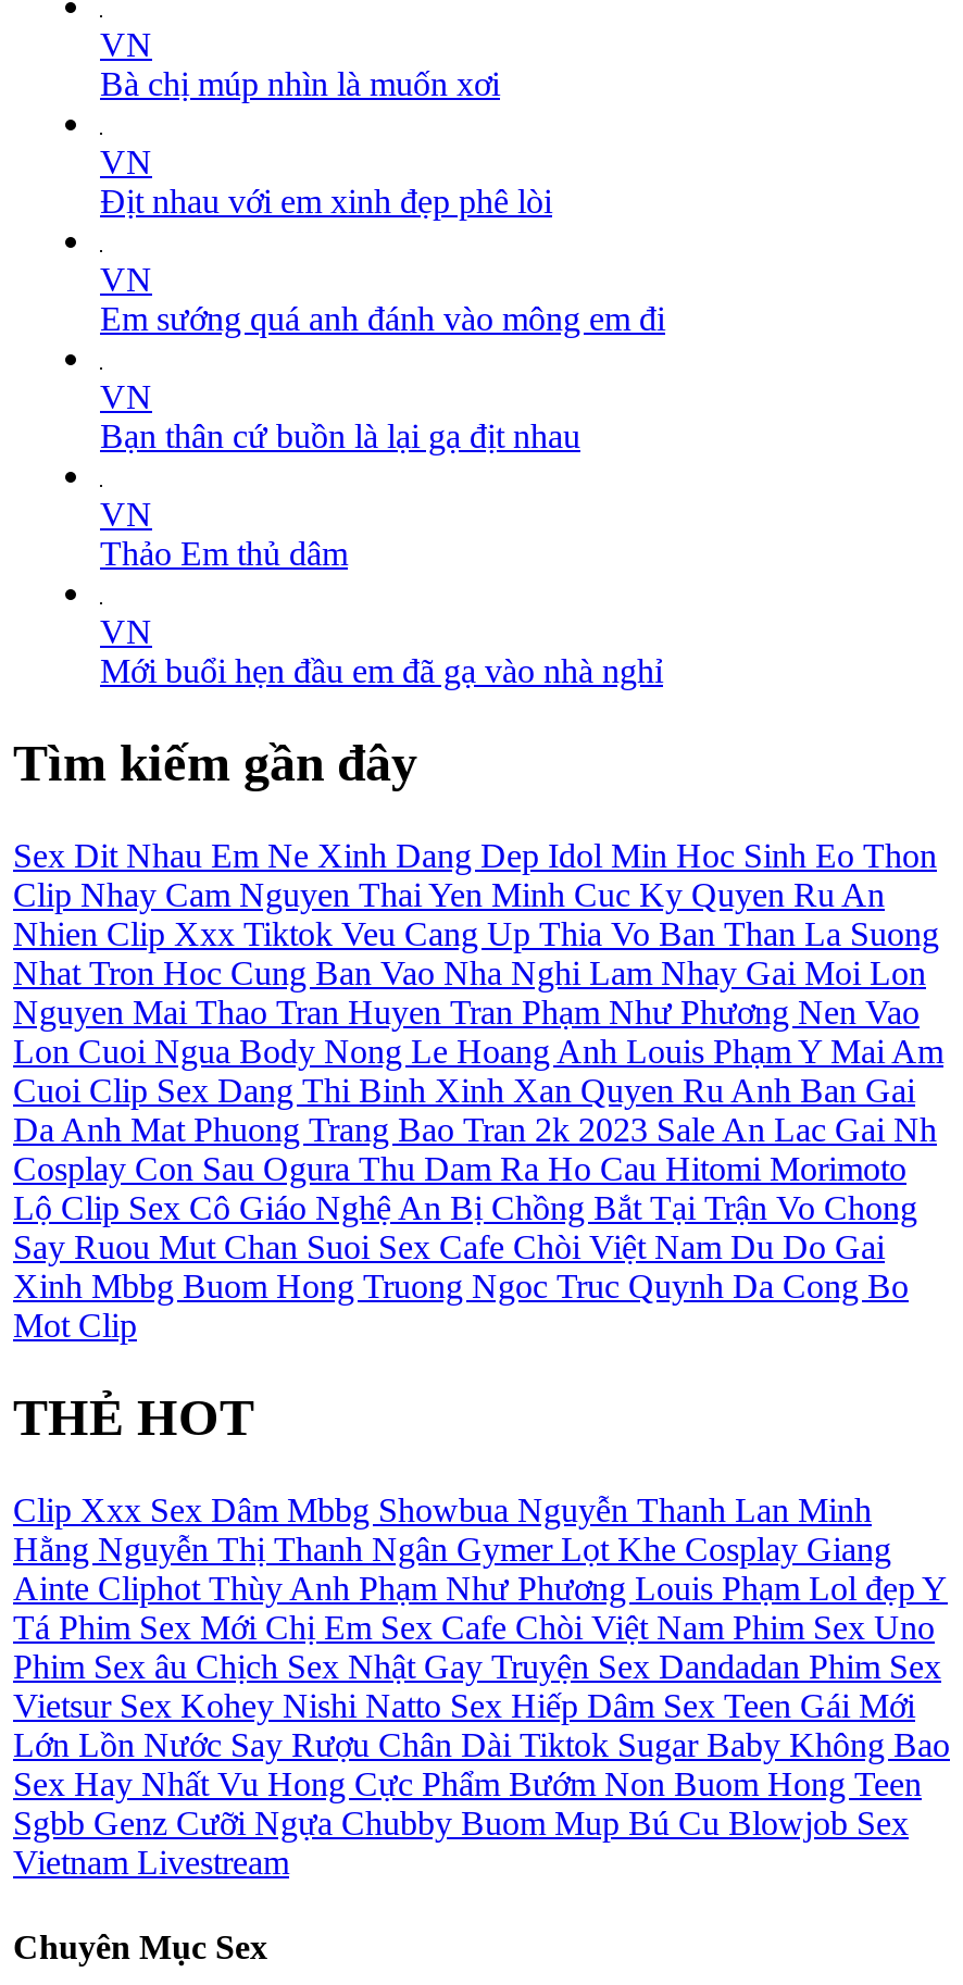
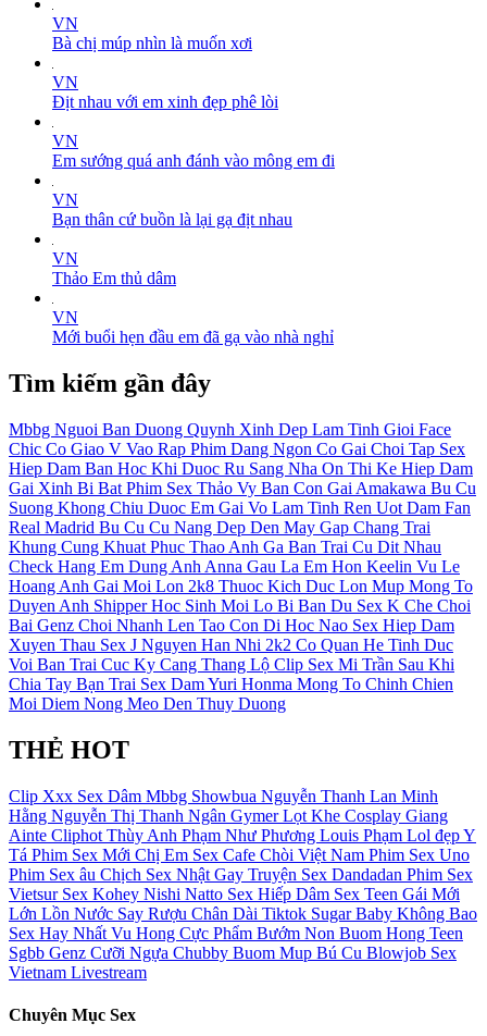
- Sex Dit Nhau Em Ne Xinh Dang Dep Idol Min Hoc Sinh Eo Thon
- Clip Nhay Cam Nguyen Thai Yen Minh Cuc Ky Quyen Ru An
- Nhien Clip Xxx Tiktok Veu Cang Up Thia Vo Ban Than La Suong
- Nhat Tron Hoc Cung Ban Vao Nha Nghi Lam Nhay Gai Moi Lon
- Nguyen Mai Thao Tran Huyen Tran Phạm Như Phương Nen Vao
- Lon Cuoi Ngua Body Nong Le Hoang Anh Louis Phạm Y Mai Am
- Cuoi Clip Sex Dang Thi Binh Xinh Xan Quyen Ru Anh Ban Gai
- Da Anh Mat Phuong Trang Bao Tran 2k 2023 Sale An Lac Gai Nh
- Cosplay Con Sau Ogura Thu Dam Ra Ho Cau Hitomi Morimoto
- Lộ Clip Sex Cô Giáo Nghệ An Bị Chồng Bắt Tại Trận Vo Chong
- Say Ruou Mut Chan Suoi Sex Cafe Chòi Việt Nam Du Do Gai
- Xinh Mbbg Buom Hong Truong Ngoc Truc Quynh Da Cong Bo
- Mot Clip
+ Mbbg Nguoi Ban Duong Quynh Xinh Dep Lam Tinh Gioi Face
+ Chic Co Giao V Vao Rap Phim Dang Ngon Co Gai Choi Tap Sex
+ Hiep Dam Ban Hoc Khi Duoc Ru Sang Nha On Thi Ke Hiep Dam
+ Gai Xinh Bi Bat Phim Sex Thảo Vy Ban Con Gai Amakawa Bu Cu
+ Suong Khong Chiu Duoc Em Gai Vo Lam Tinh Ren Uot Dam Fan
+ Real Madrid Bu Cu Cu Nang Dep Den May Gap Chang Trai
+ Khung Cung Khuat Phuc Thao Anh Ga Ban Trai Cu Dit Nhau
+ Check Hang Em Dung Anh Anna Gau La Em Hon Keelin Vu Le
+ Hoang Anh Gai Moi Lon 2k8 Thuoc Kich Duc Lon Mup Mong To
+ Duyen Anh Shipper Hoc Sinh Moi Lo Bi Ban Du Sex K Che Choi
+ Bai Genz Choi Nhanh Len Tao Con Di Hoc Nao Sex Hiep Dam
+ Xuyen Thau Sex J Nguyen Han Nhi 2k2 Co Quan He Tinh Duc
+ Voi Ban Trai Cuc Ky Cang Thang Lộ Clip Sex Mi Trần Sau Khi
+ Chia Tay Bạn Trai Sex Dam Yuri Honma Mong To Chinh Chien
+ Moi Diem Nong Meo Den Thuy Duong
